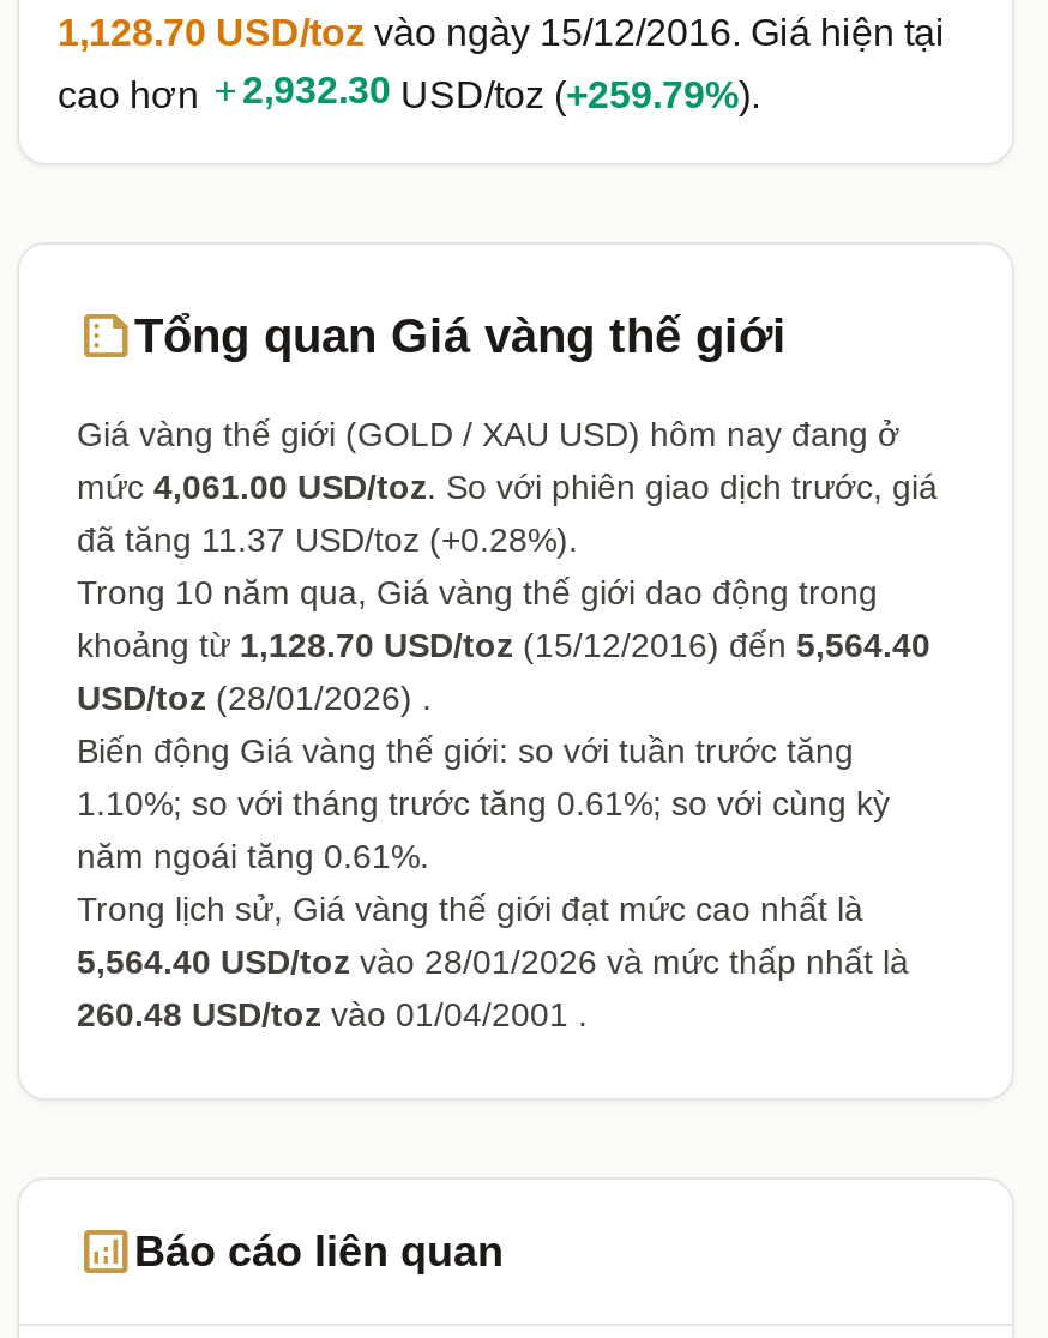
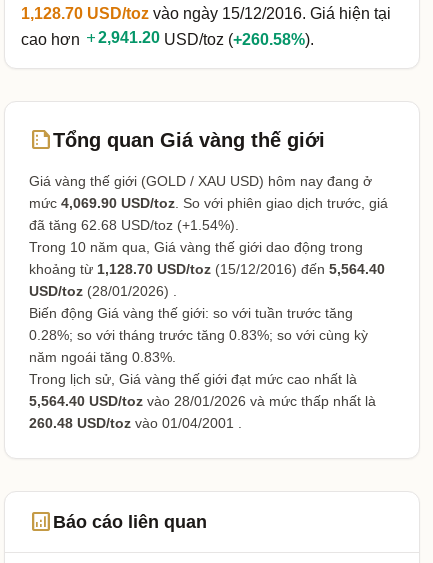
- cao hơn add 2,932.30 USD/toz (+259.79%).
+ cao hơn add 2,941.20 USD/toz (+260.58%).

- mức 4,061.00 USD/toz. So với phiên giao dịch trước, giá
+ mức 4,069.90 USD/toz. So với phiên giao dịch trước, giá

- đã tăng 11.37 USD/toz (+0.28%).
+ đã tăng 62.68 USD/toz (+1.54%).

- 1.10%; so với tháng trước tăng 0.61%; so với cùng kỳ
+ 0.28%; so với tháng trước tăng 0.83%; so với cùng kỳ

- năm ngoái tăng 0.61%.
+ năm ngoái tăng 0.83%.
